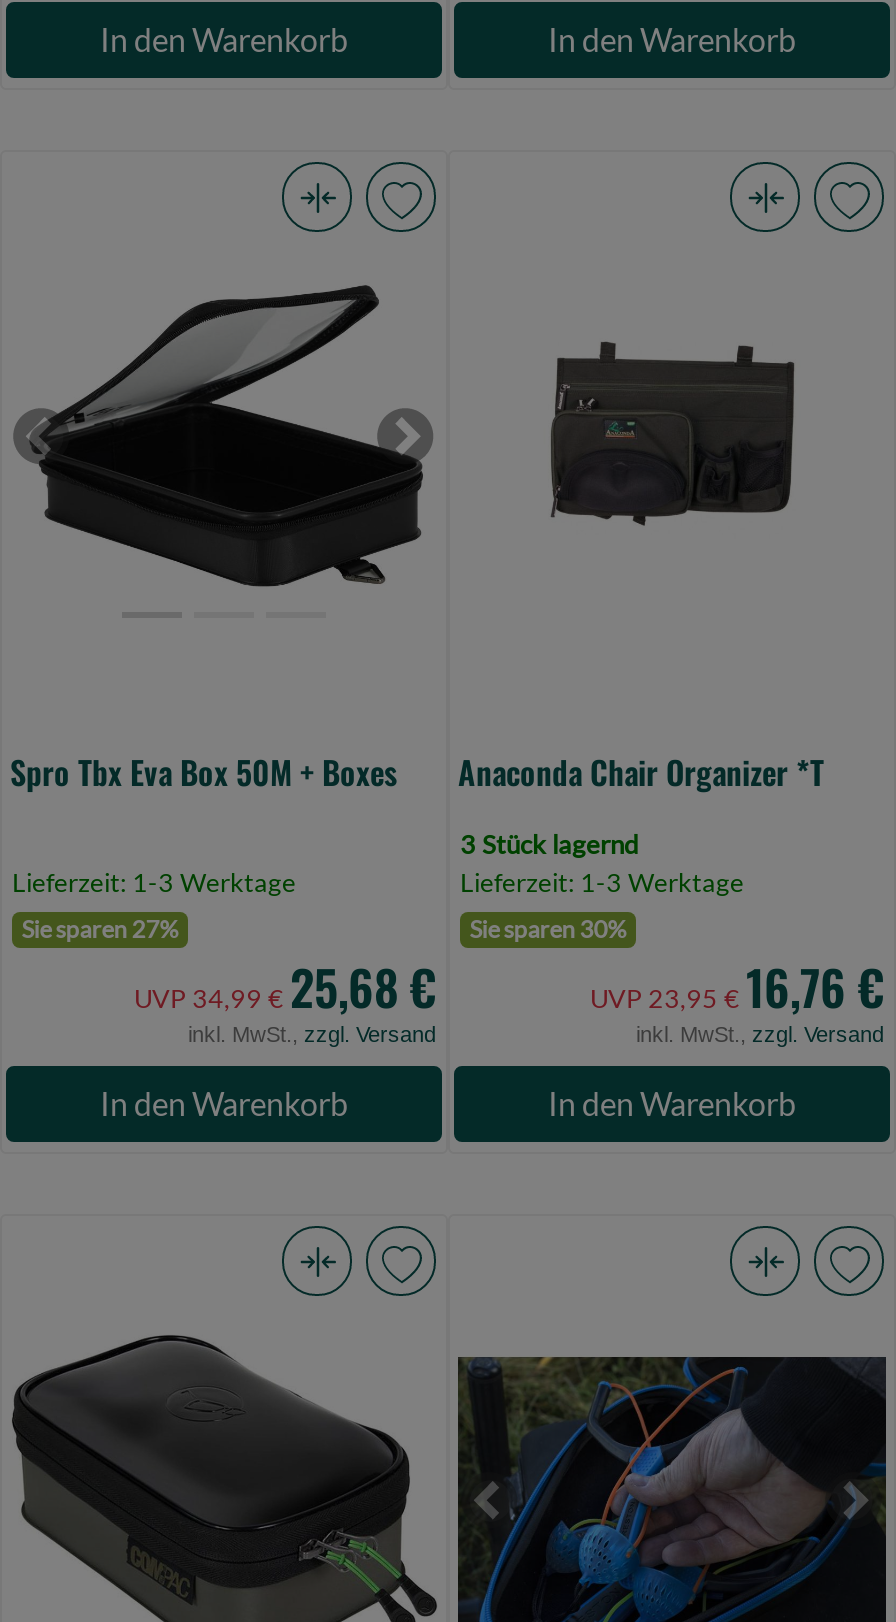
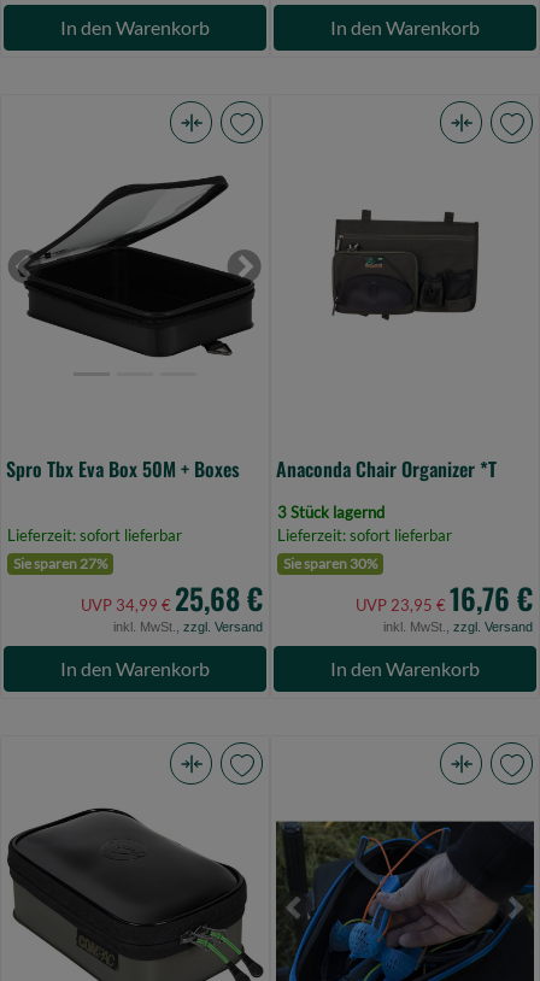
- Lieferzeit: 1-3 Werktage
+ Lieferzeit: sofort lieferbar

- Lieferzeit: 1-3 Werktage
+ Lieferzeit: sofort lieferbar
